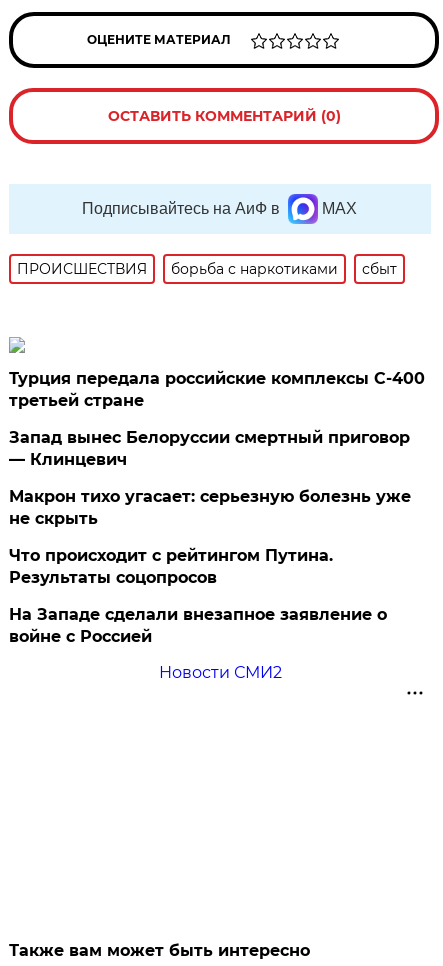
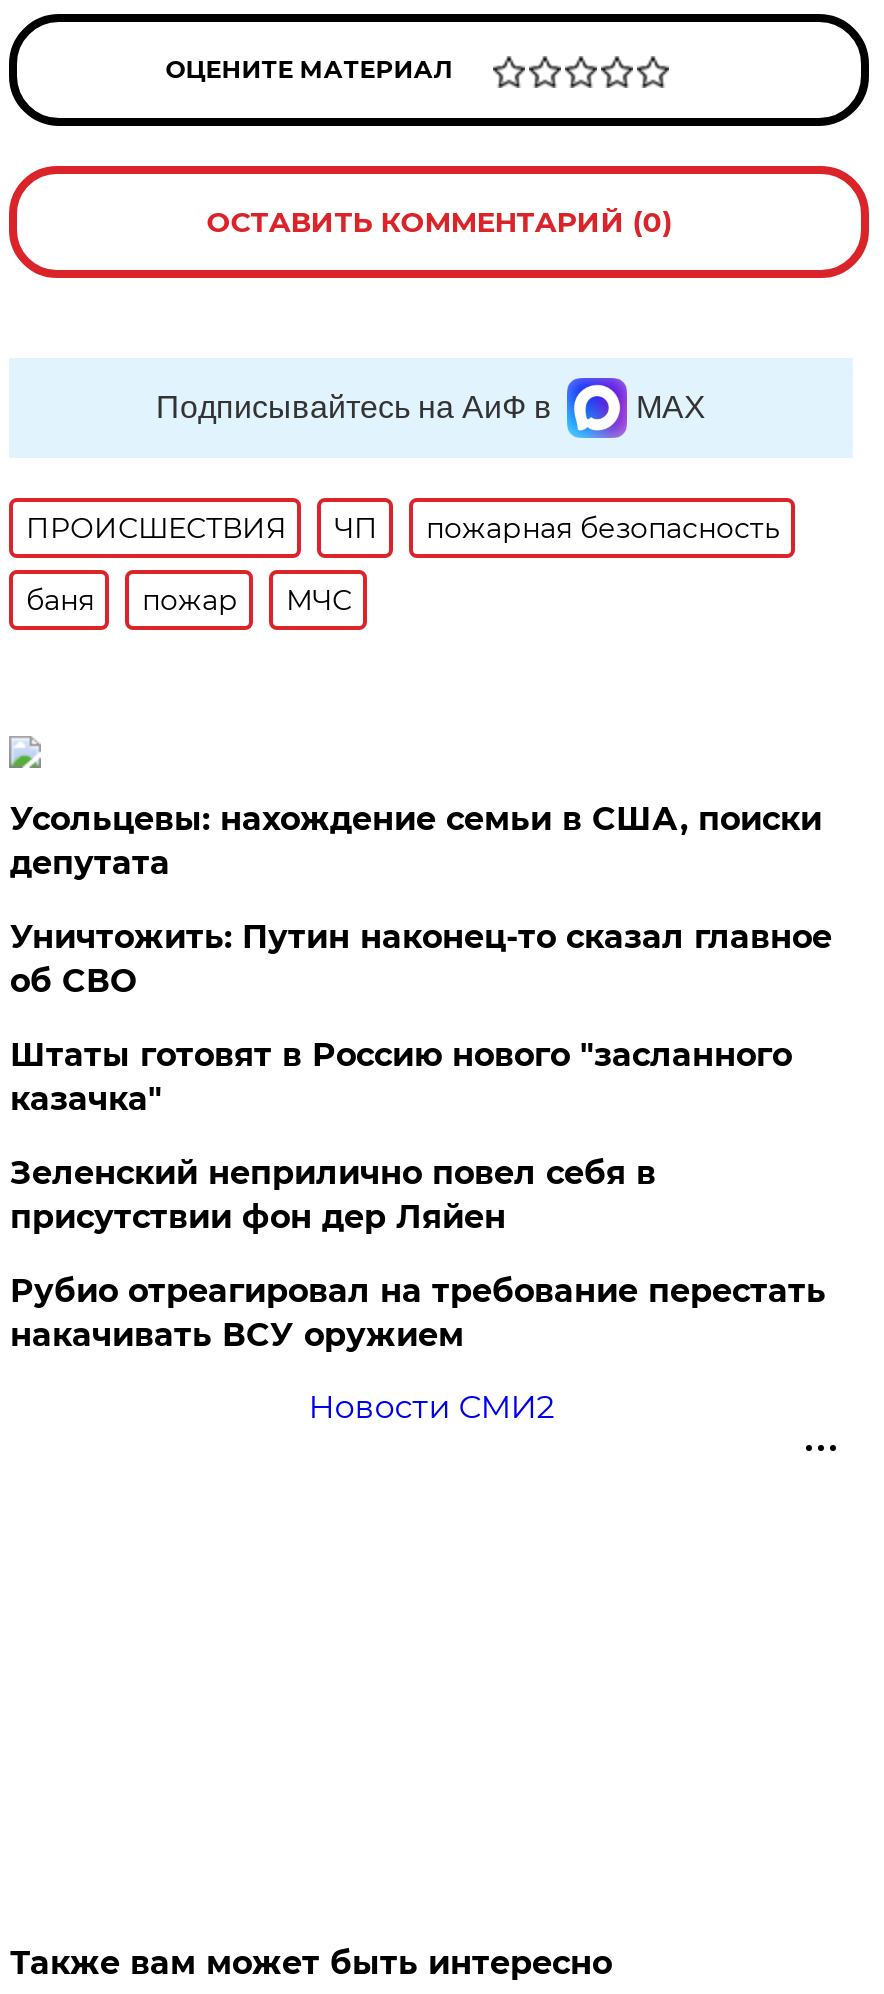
- борьба с наркотиками
- сбыт
+ ЧП
+ пожарная безопасность
+ баня
+ пожар
+ МЧС

- Турция передала российские комплексы С-400
- третьей стране
- Запад вынес Белоруссии смертный приговор
- — Клинцевич
- Макрон тихо угасает: серьезную болезнь уже
- не скрыть
- Что происходит с рейтингом Путина.
- Результаты соцопросов
- На Западе сделали внезапное заявление о
- войне с Россией
+ Усольцевы: нахождение семьи в США, поиски
+ депутата
+ Уничтожить: Путин наконец-то сказал главное
+ об СВО
+ Штаты готовят в Россию нового "засланного
+ казачка"
+ Зеленский неприлично повел cебя в
+ присутствии фон дер Ляйен
+ Рубио отреагировал на требование перестать
+ накачивать ВСУ оружием
